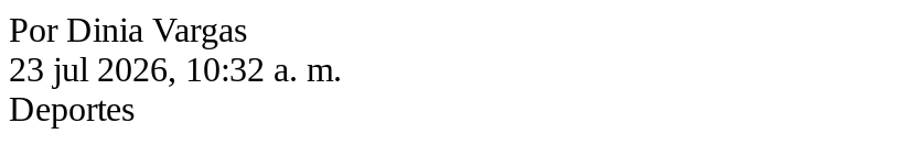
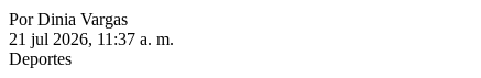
- 23 jul 2026, 10:32 a. m.
+ 21 jul 2026, 11:37 a. m.
